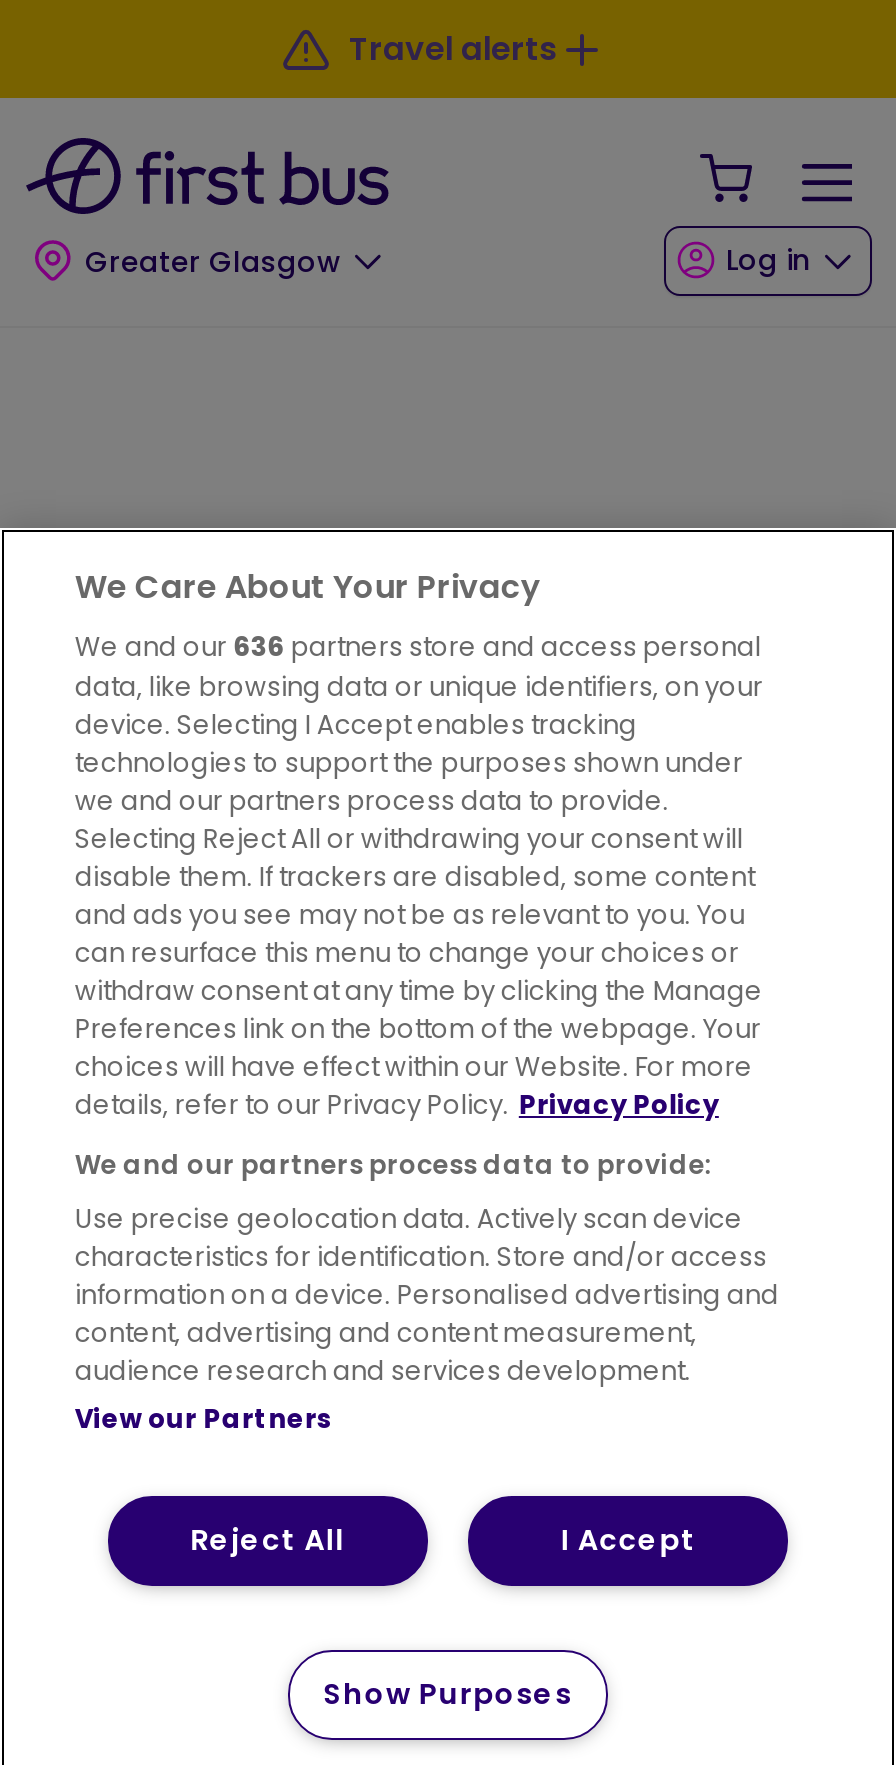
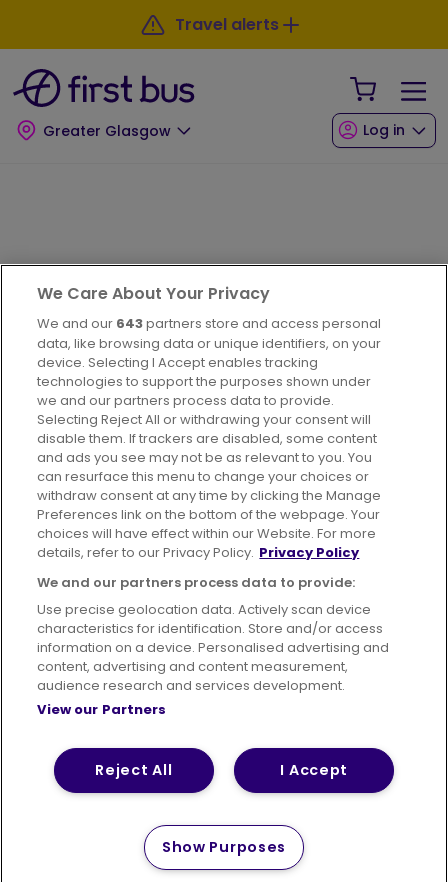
- We and our 636 partners store and access personal
+ We and our 643 partners store and access personal
